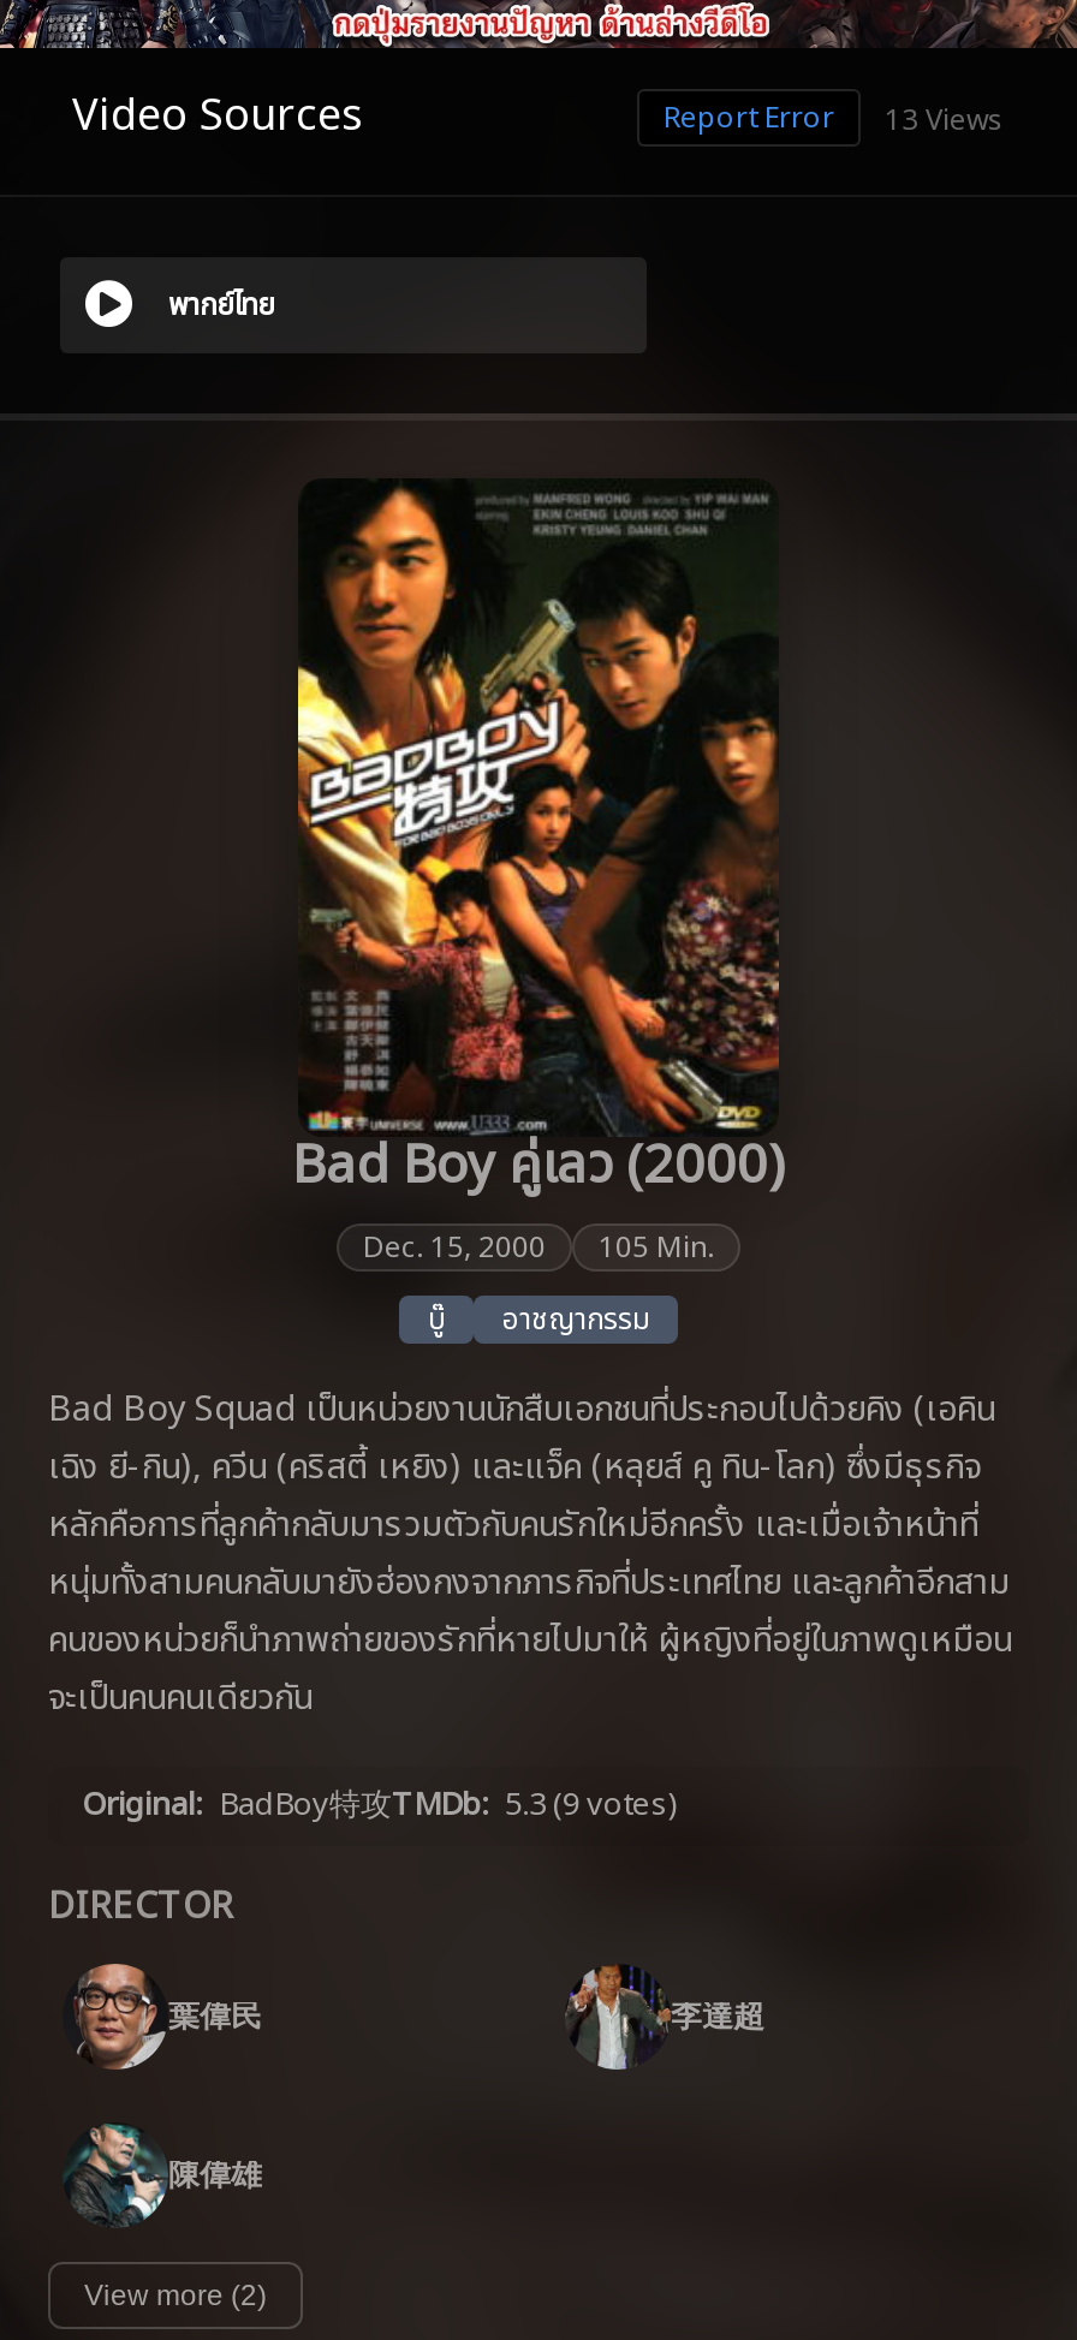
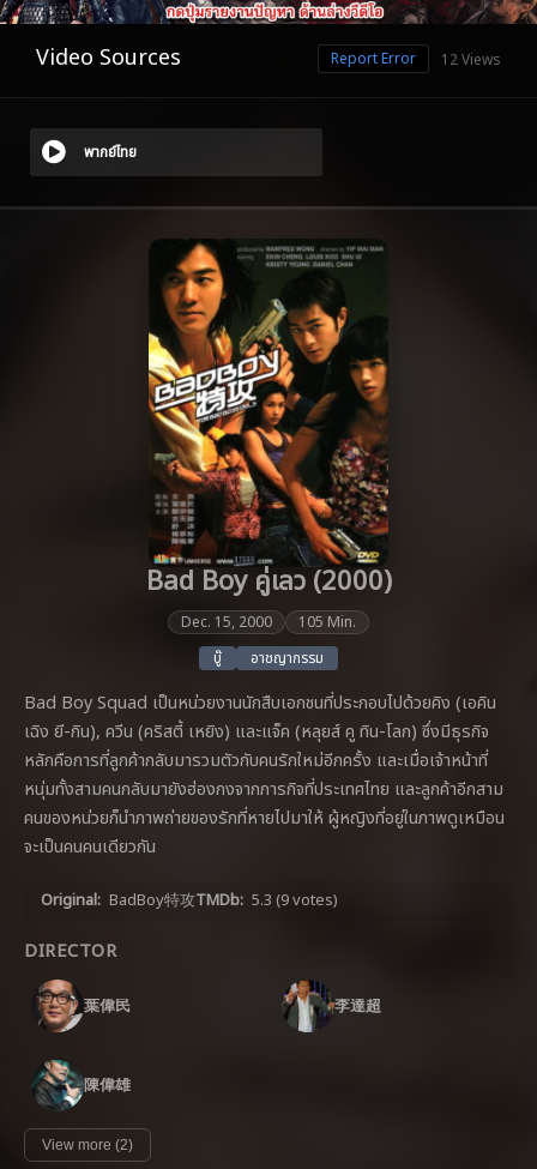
- Report Error 13 Views
+ Report Error 12 Views
